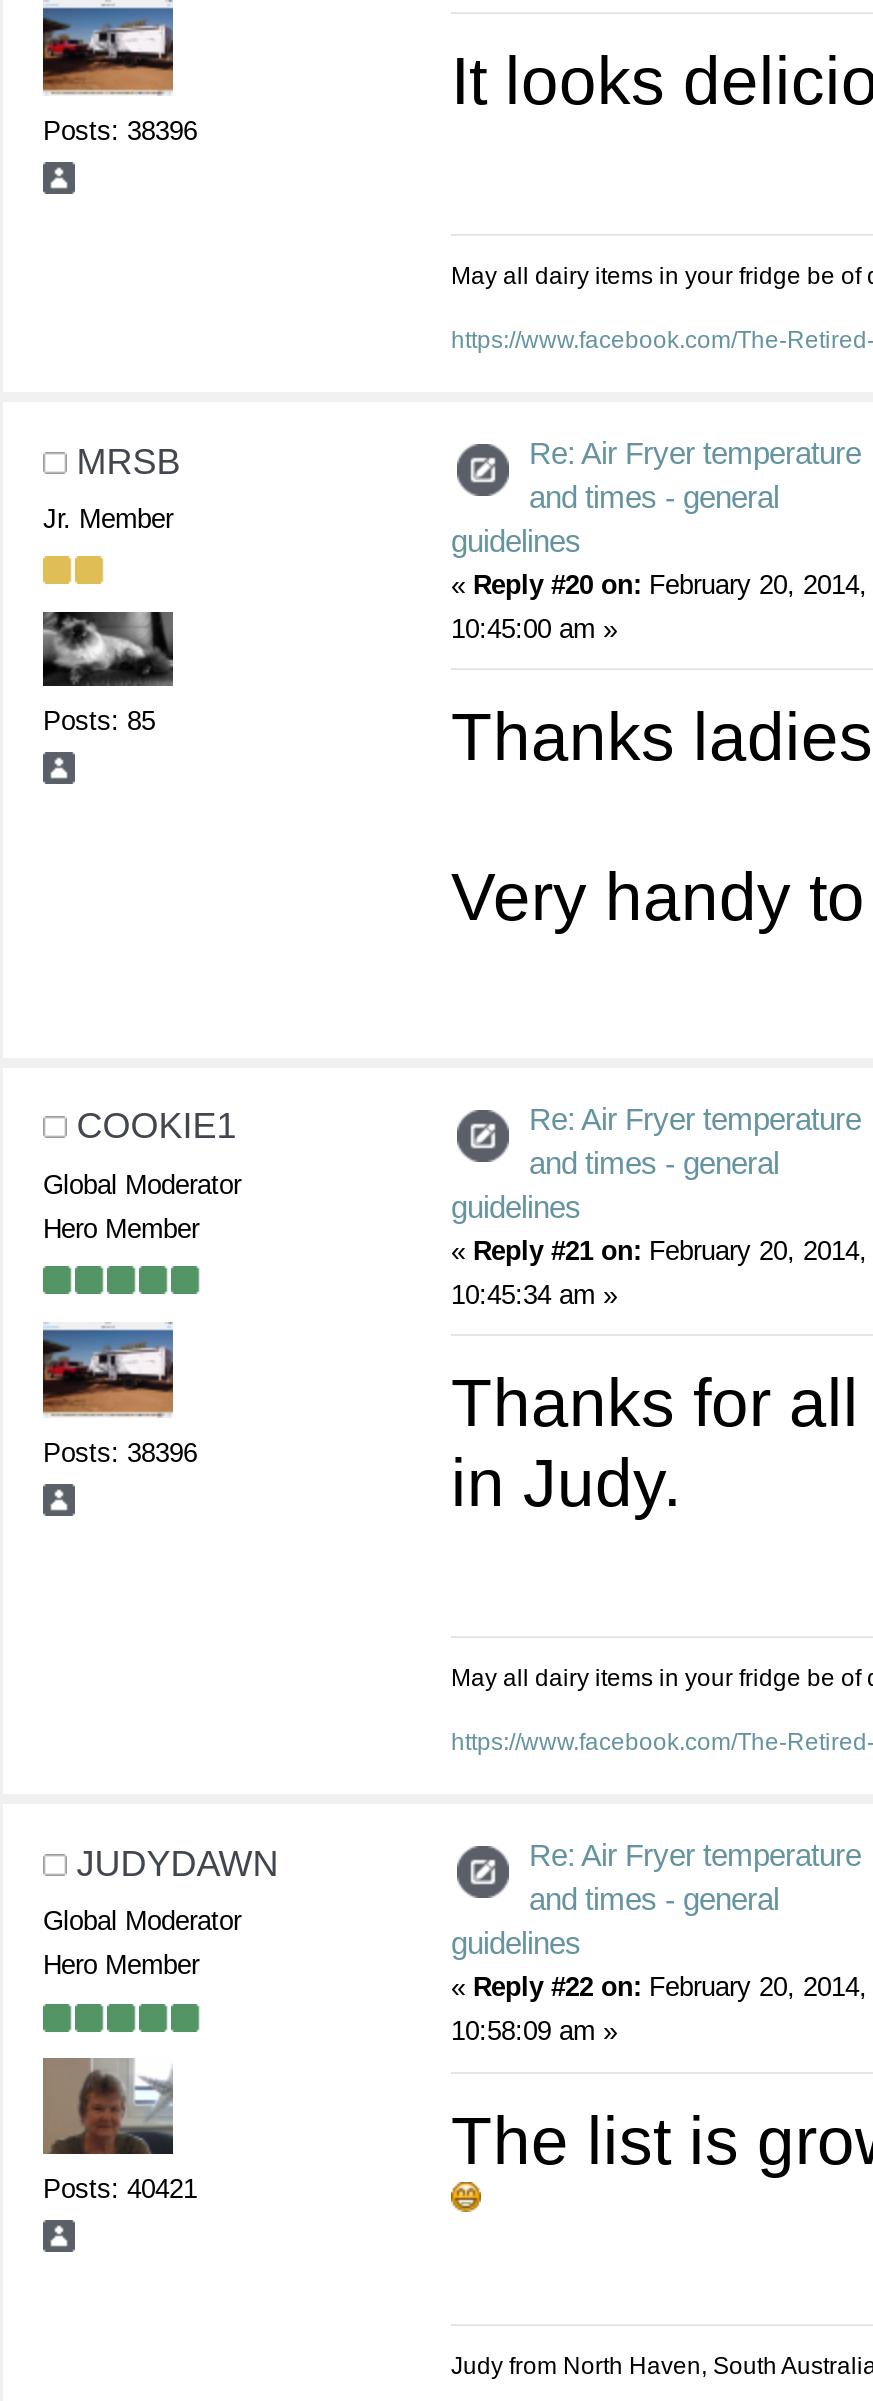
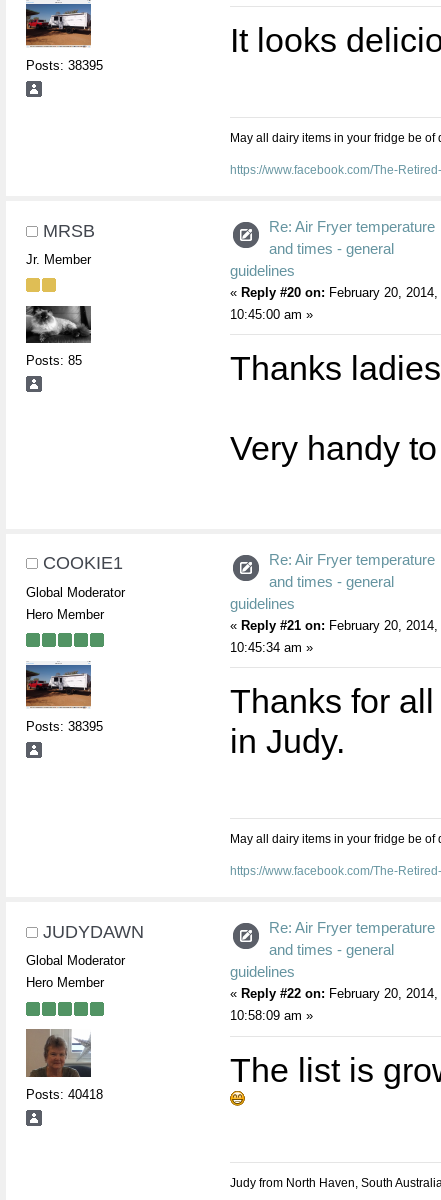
- Posts: 38396
+ Posts: 38395

- Posts: 38396
+ Posts: 38395

- Posts: 40421
+ Posts: 40418
